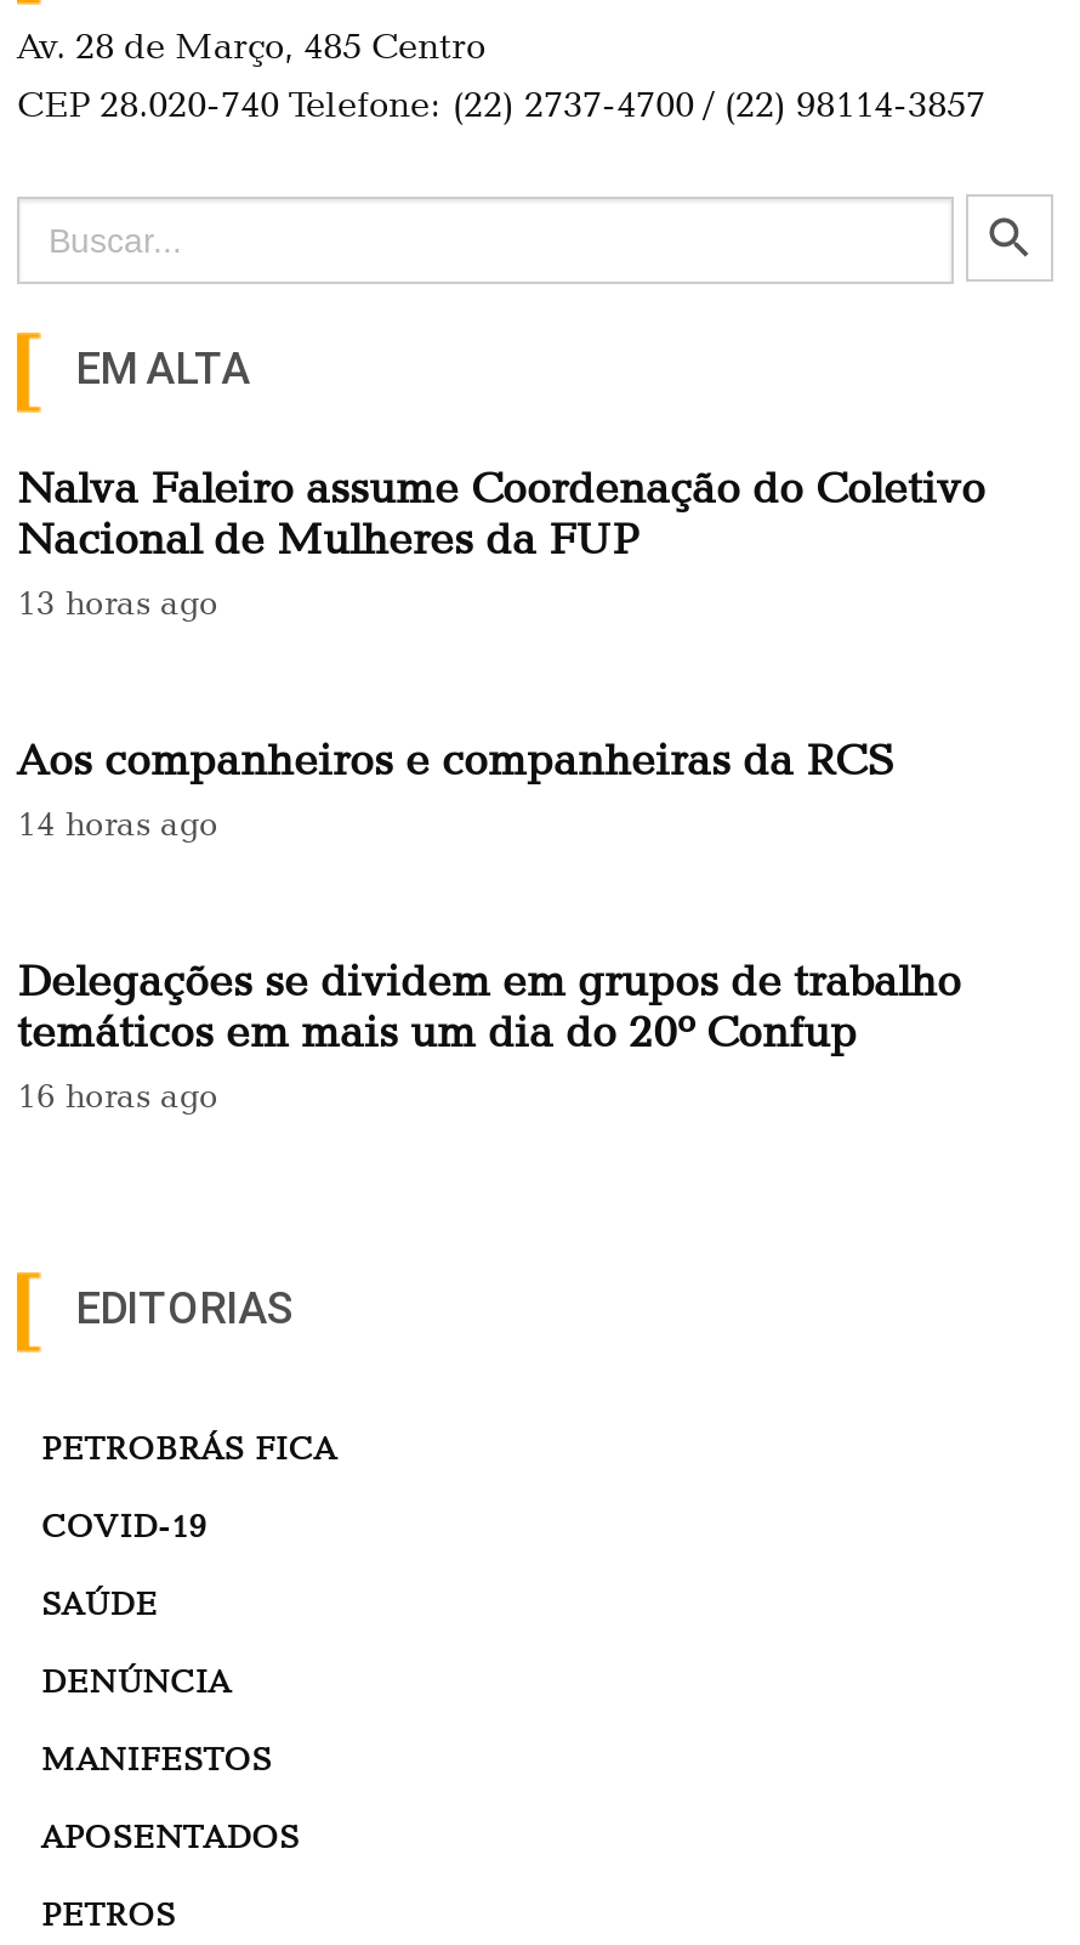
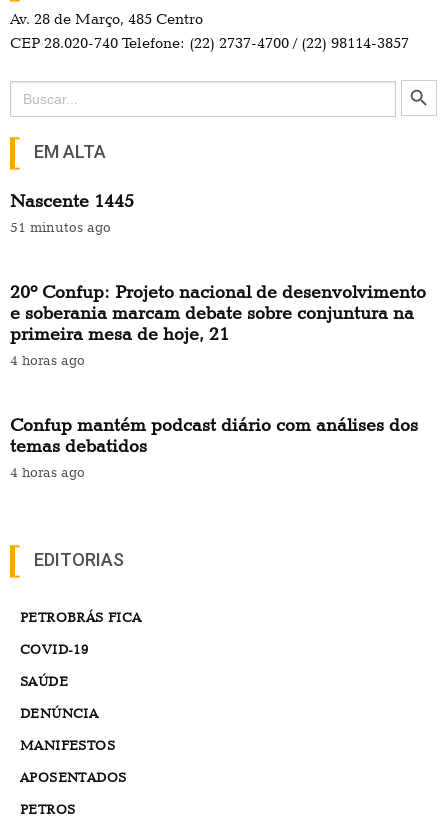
- Nalva Faleiro assume Coordenação do Coletivo
- Nacional de Mulheres da FUP
- 13 horas ago
+ Nascente 1445
+ 51 minutos ago

- Aos companheiros e companheiras da RCS
- 14 horas ago
+ 20º Confup: Projeto nacional de desenvolvimento
+ e soberania marcam debate sobre conjuntura na
+ primeira mesa de hoje, 21
+ 4 horas ago

- Delegações se dividem em grupos de trabalho
- temáticos em mais um dia do 20º Confup
- 16 horas ago
+ Confup mantém podcast diário com análises dos
+ temas debatidos
+ 4 horas ago
